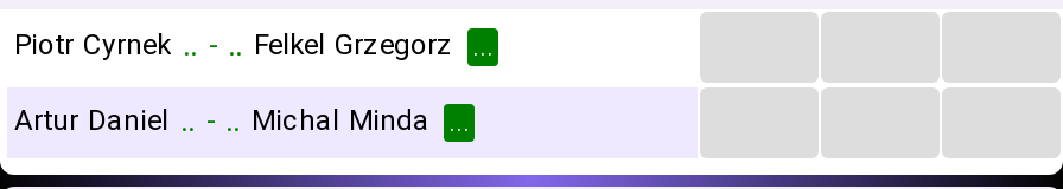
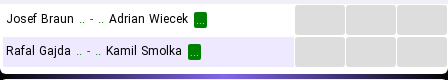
- Piotr Cyrnek .. - .. Felkel Grzegorz ...
+ Josef Braun .. - .. Adrian Wiecek ...

- Artur Daniel .. - .. Michal Minda ...
+ Rafal Gajda .. - .. Kamil Smolka ...
